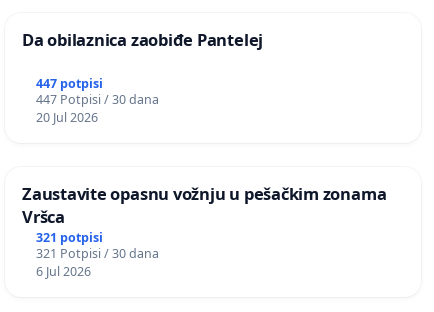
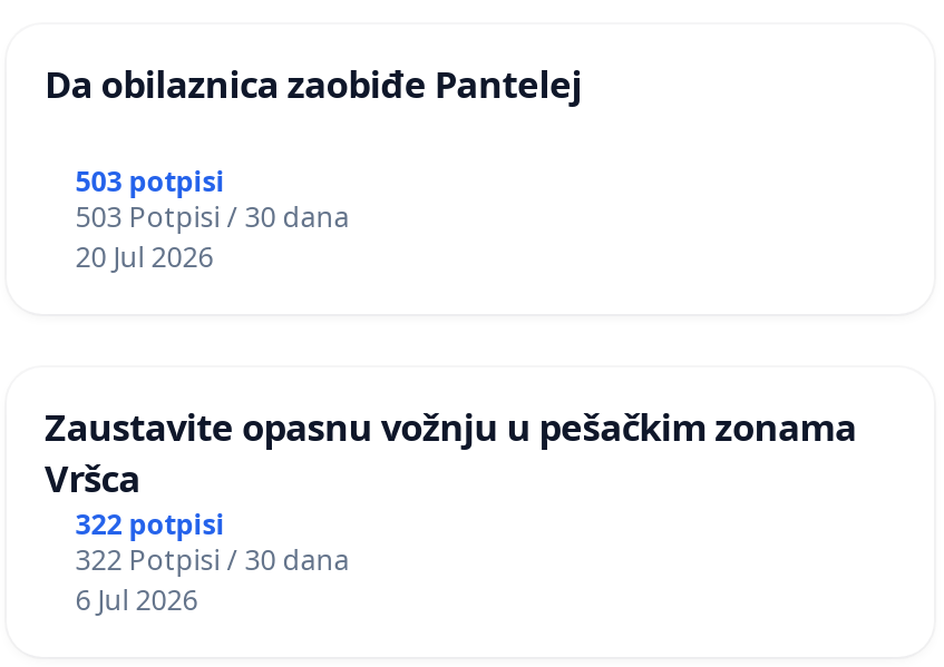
- 447 potpisi
+ 503 potpisi

- 447 Potpisi / 30 dana
+ 503 Potpisi / 30 dana

- 321 potpisi
+ 322 potpisi

- 321 Potpisi / 30 dana
+ 322 Potpisi / 30 dana
